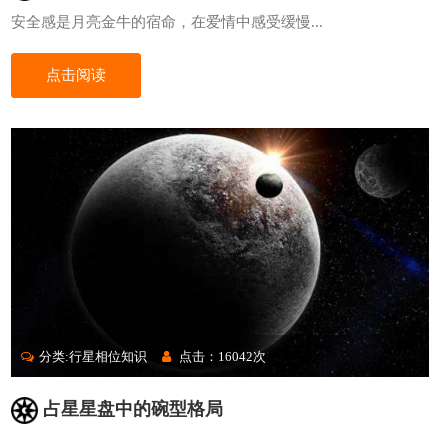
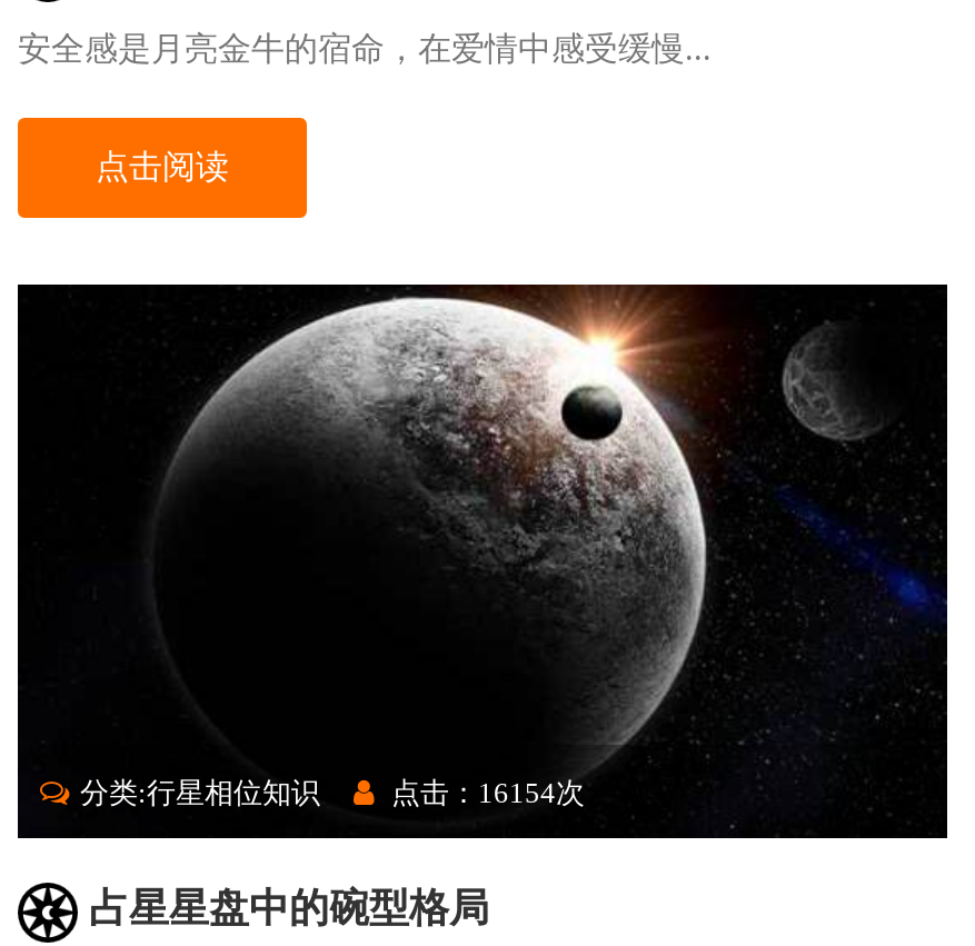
- 分类:行星相位知识 点击：16042次
+ 分类:行星相位知识 点击：16154次
